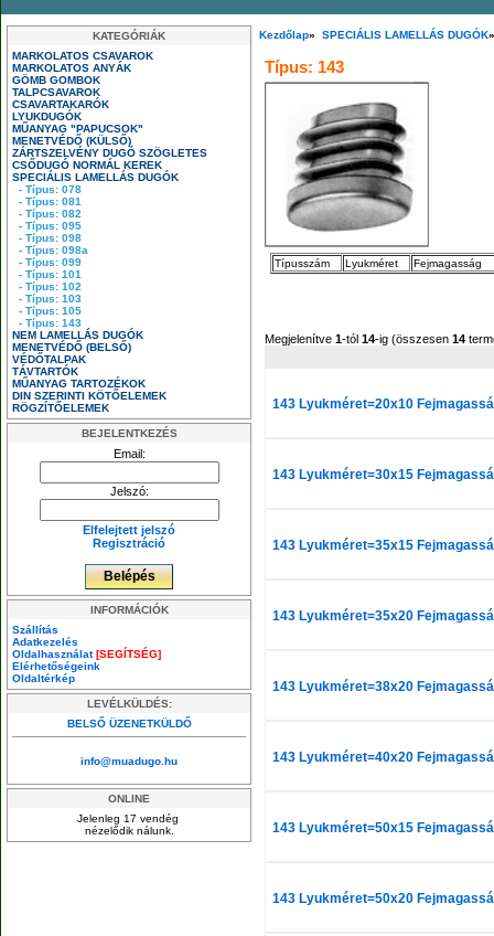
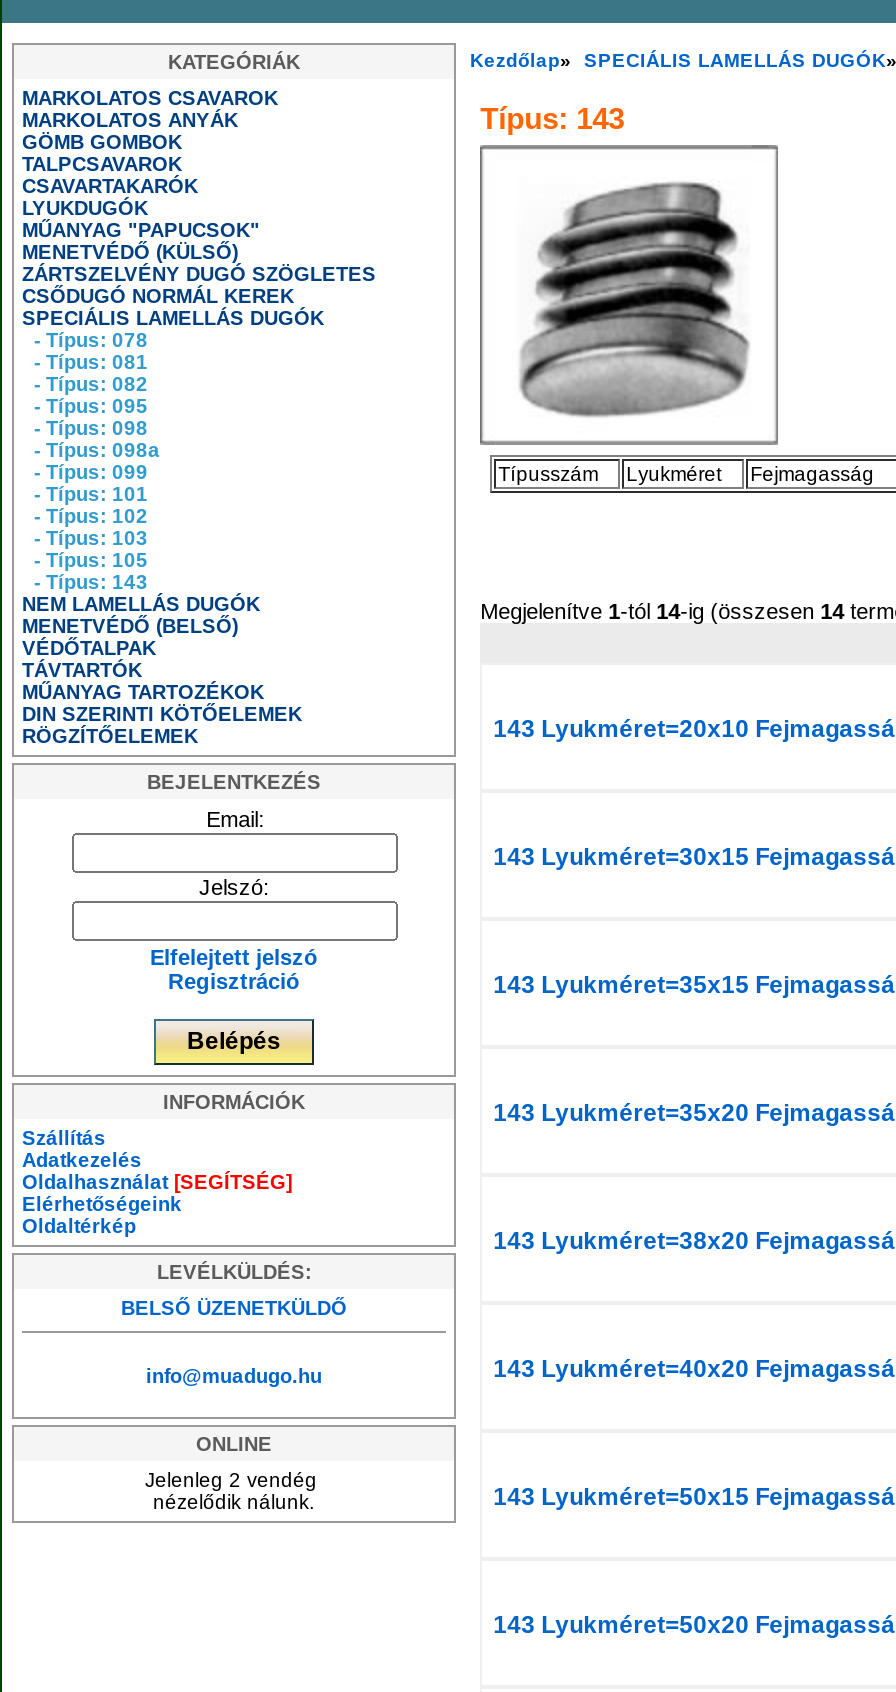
- Jelenleg 17 vendég
+ Jelenleg 2 vendég
